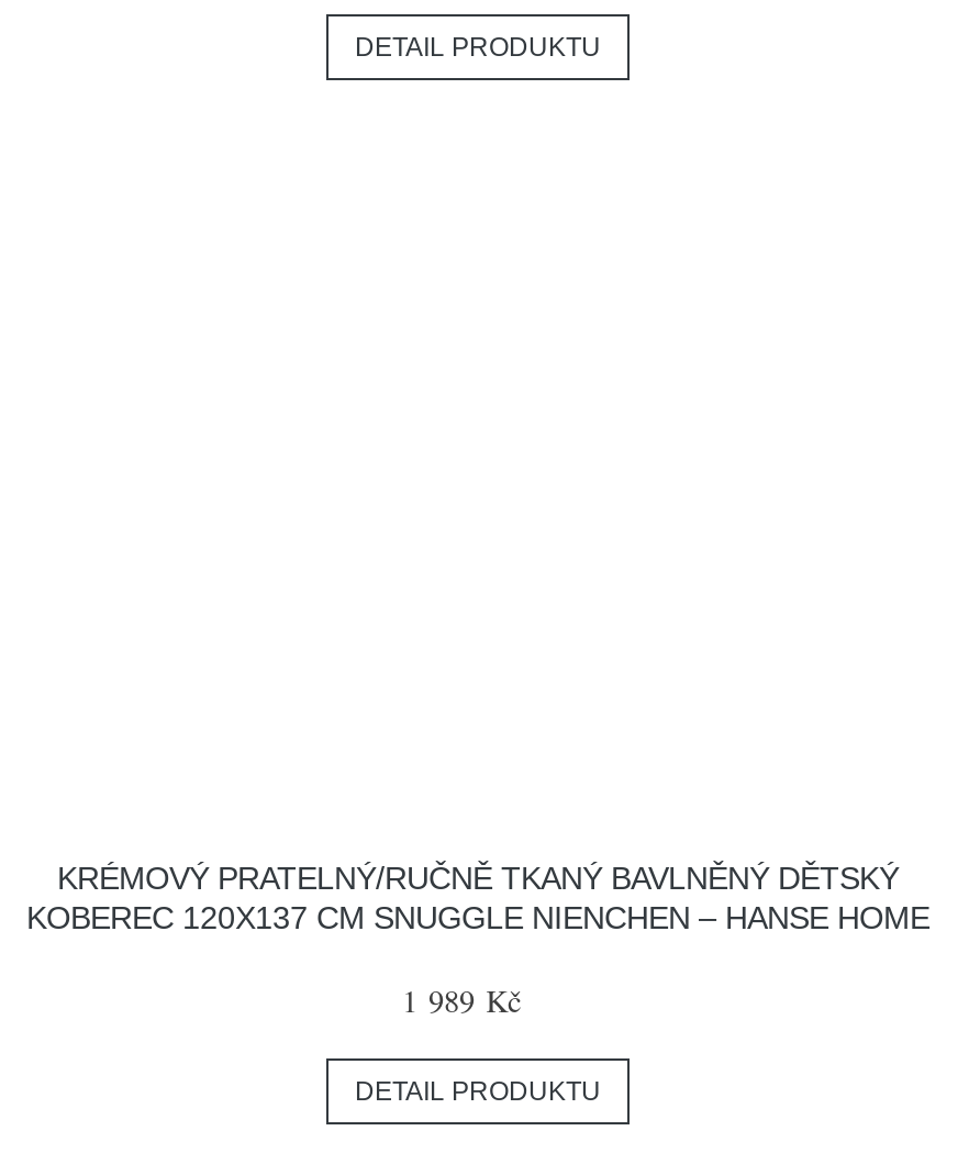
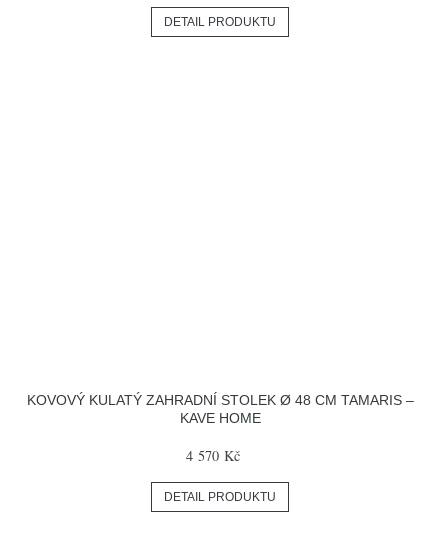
- KRÉMOVÝ PRATELNÝ/RUČNĚ TKANÝ BAVLNĚNÝ DĚTSKÝ
- KOBEREC 120X137 CM SNUGGLE NIENCHEN – HANSE HOME
+ KOVOVÝ KULATÝ ZAHRADNÍ STOLEK Ø 48 CM TAMARIS –
+ KAVE HOME

- 1 989 Kč
+ 4 570 Kč
